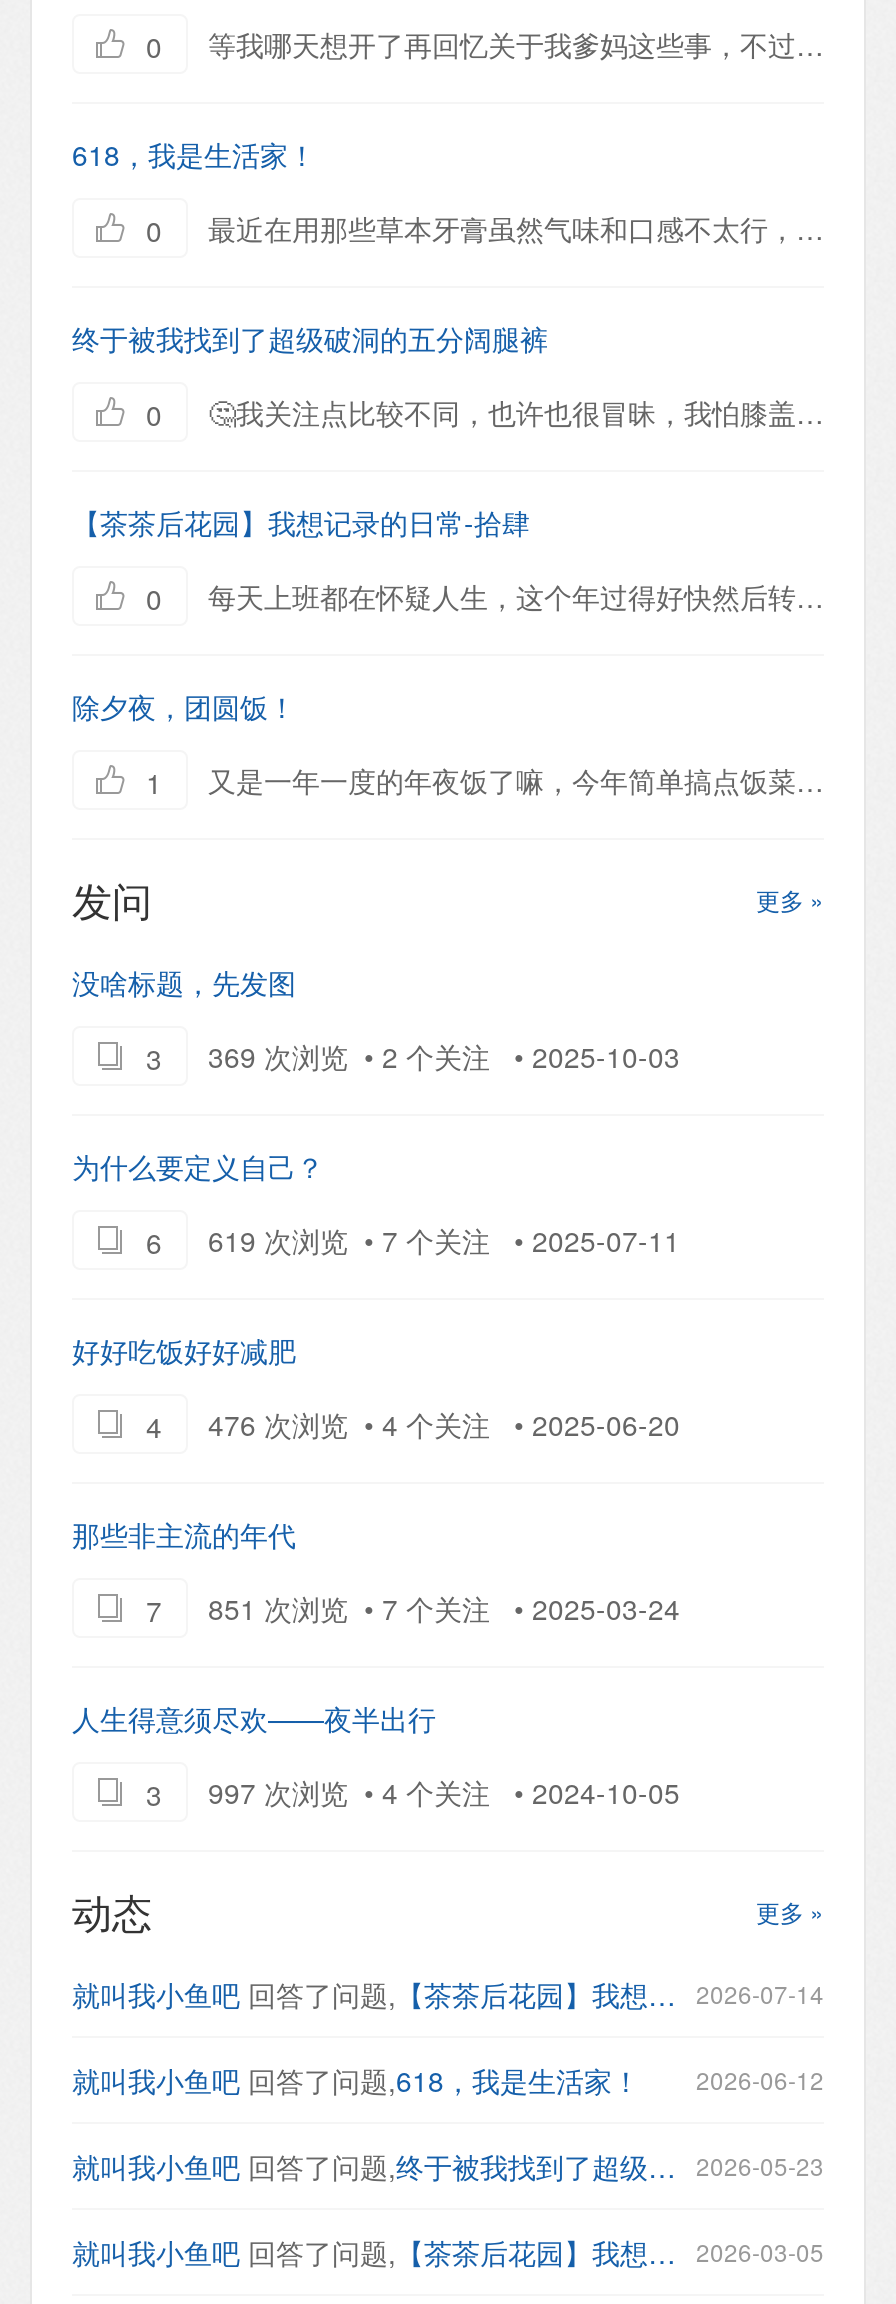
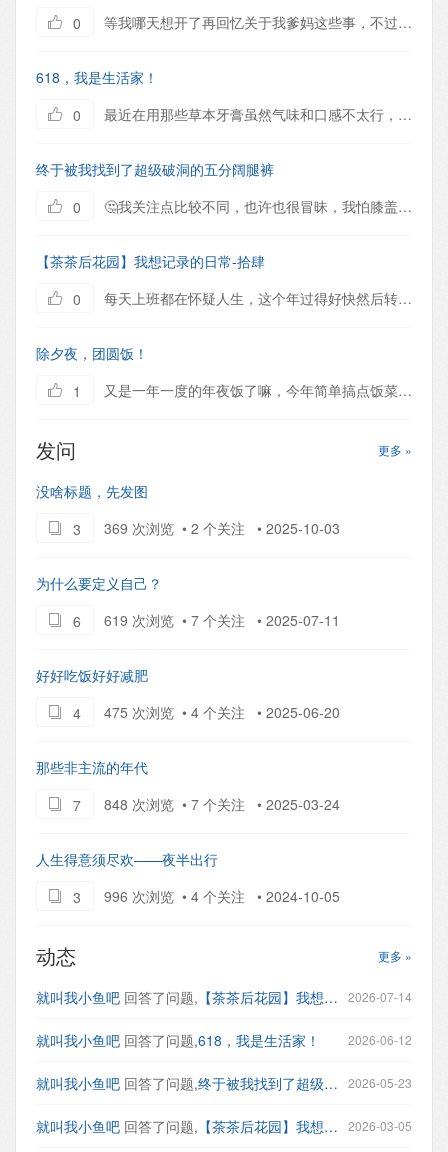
- 476 次浏览 • 4 个关注 • 2025-06-20
+ 475 次浏览 • 4 个关注 • 2025-06-20

- 851 次浏览 • 7 个关注 • 2025-03-24
+ 848 次浏览 • 7 个关注 • 2025-03-24

- 997 次浏览 • 4 个关注 • 2024-10-05
+ 996 次浏览 • 4 个关注 • 2024-10-05
